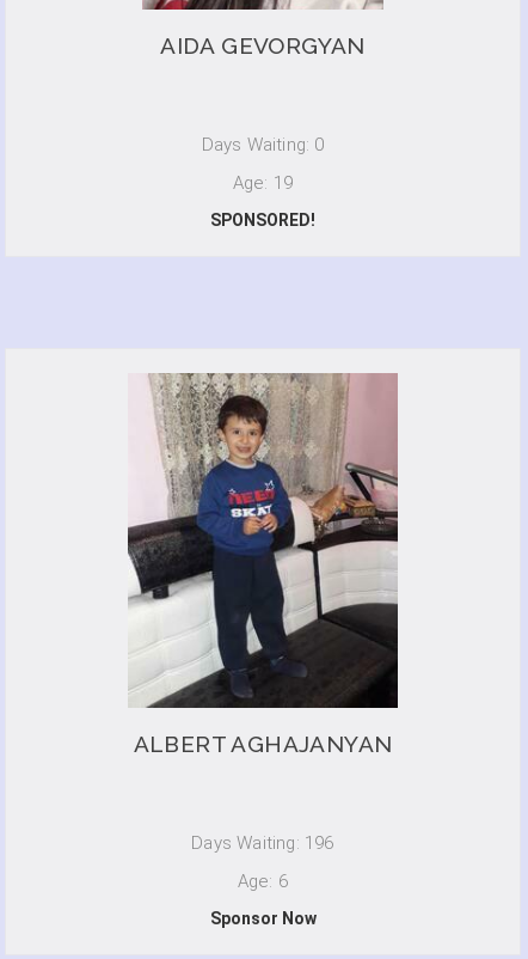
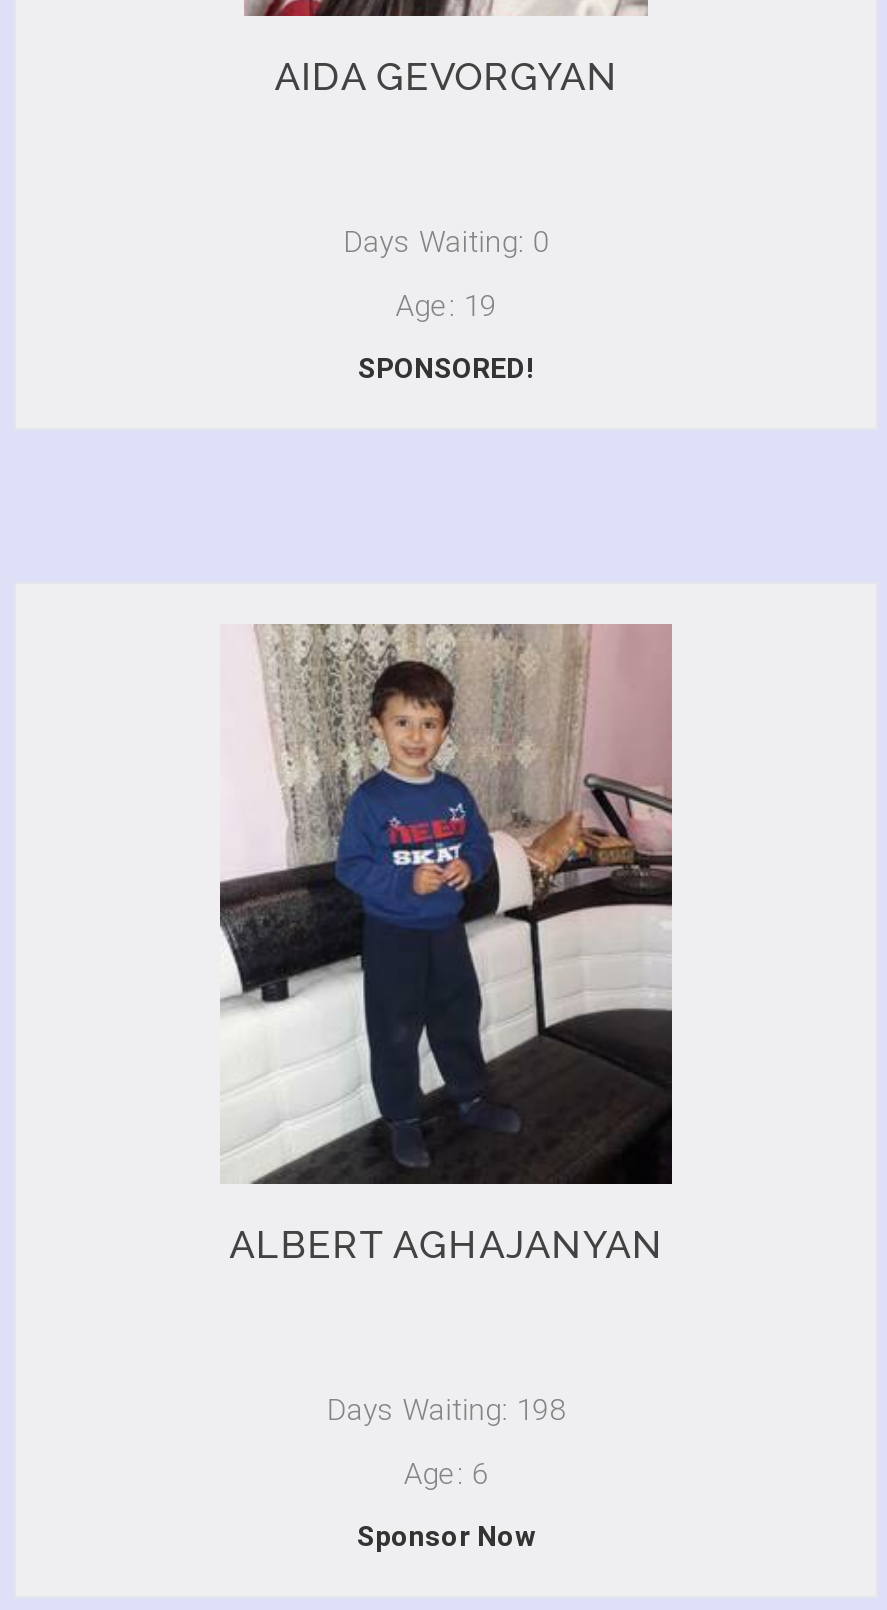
- Days Waiting: 196
+ Days Waiting: 198
